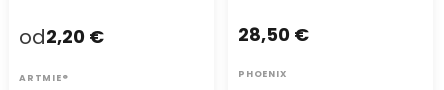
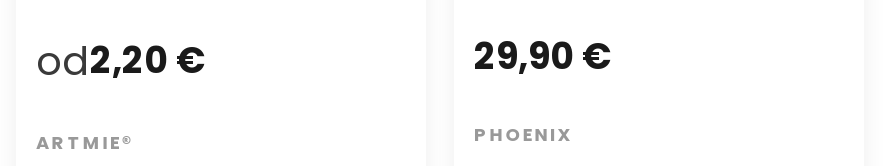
- 28,50 €
+ 29,90 €
